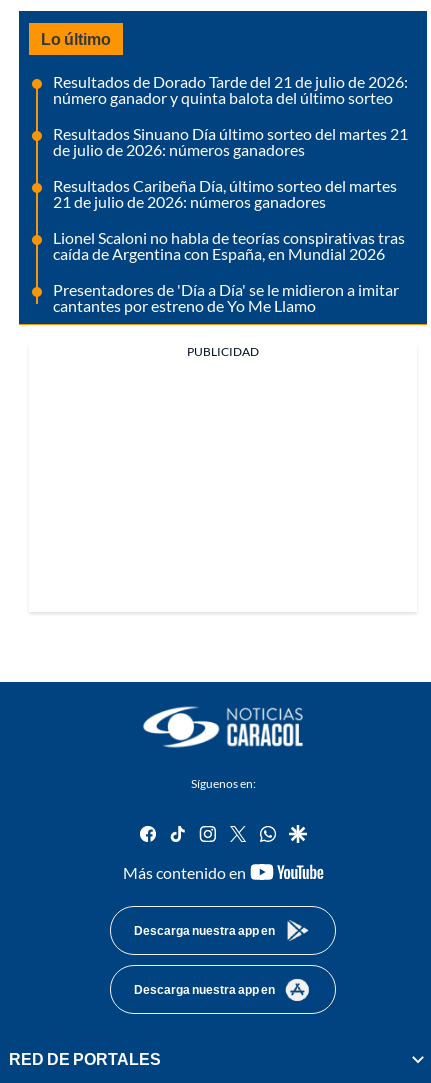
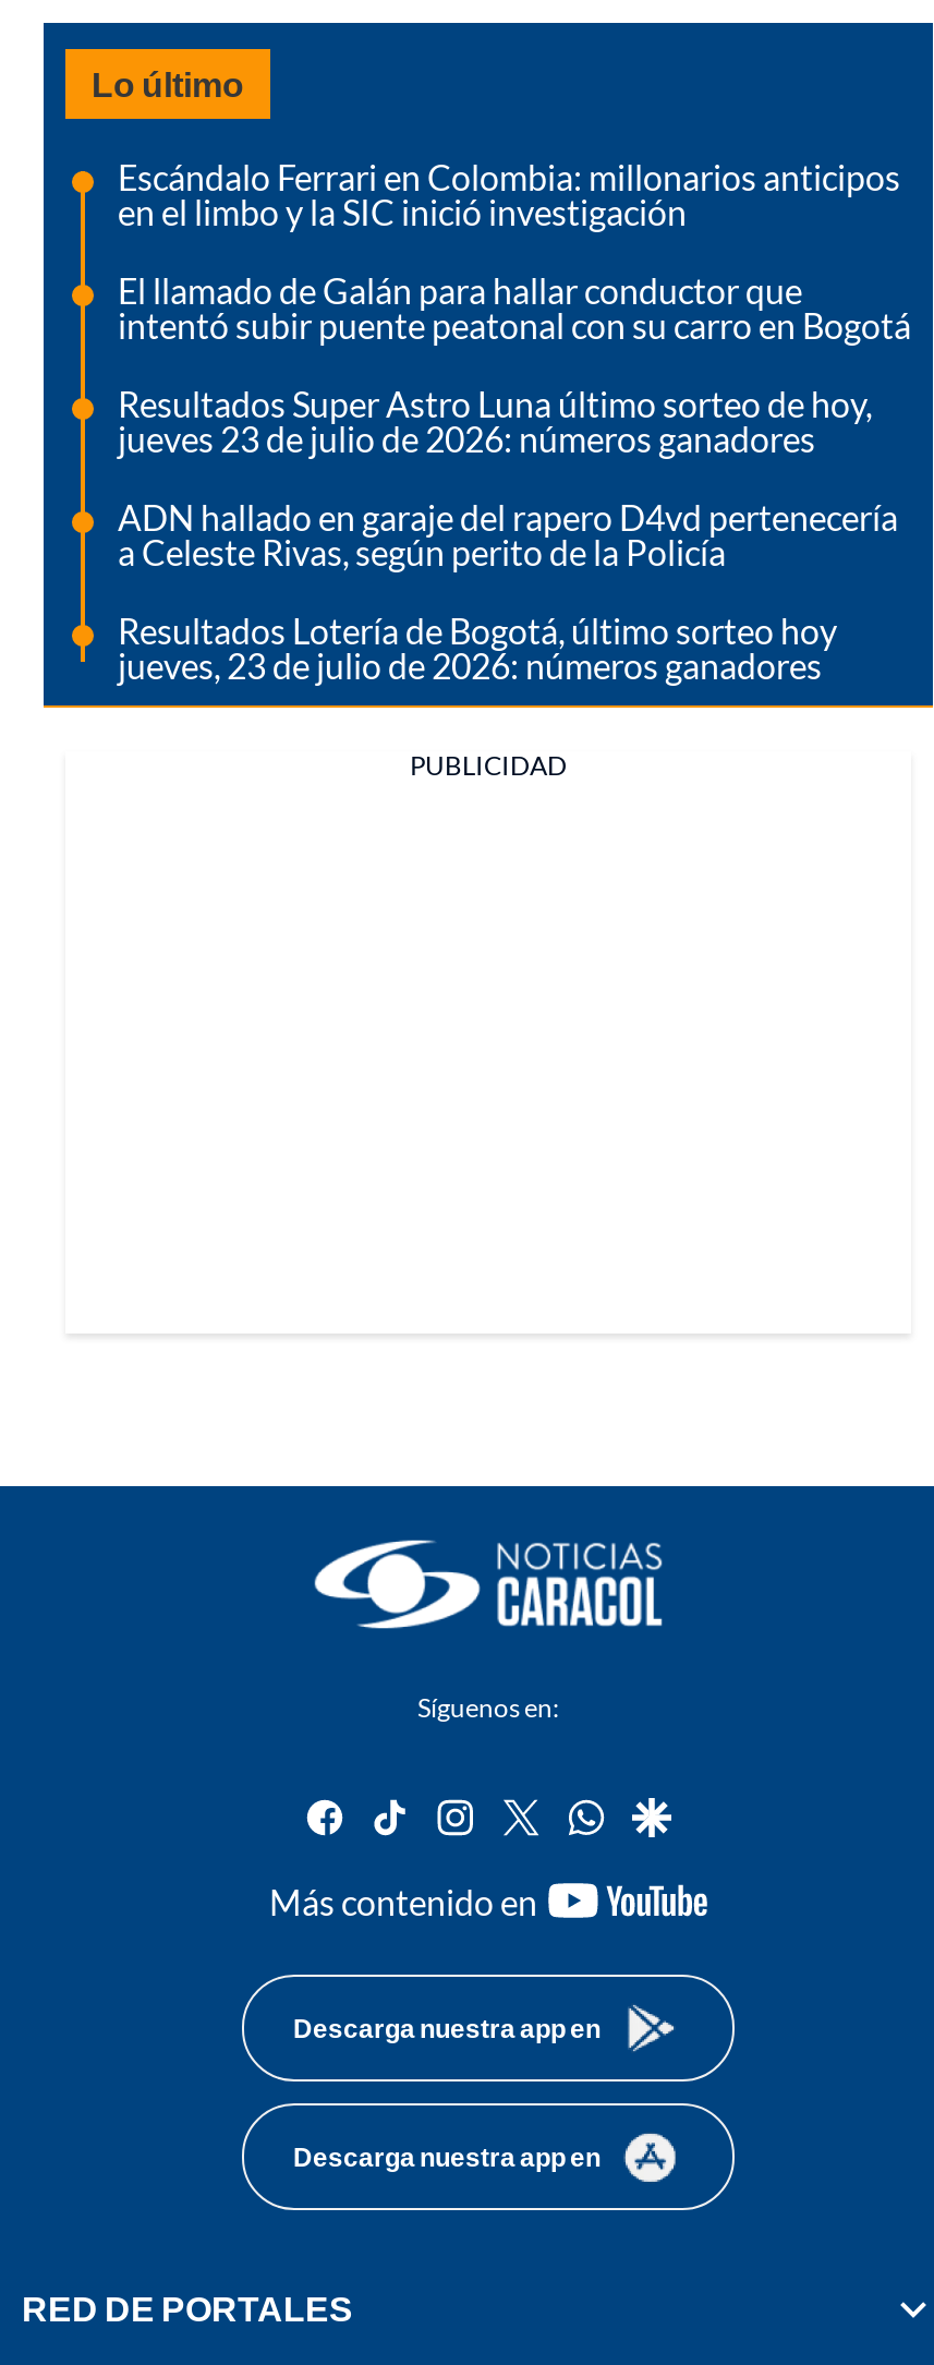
- Resultados de Dorado Tarde del 21 de julio de 2026:
- número ganador y quinta balota del último sorteo
+ Escándalo Ferrari en Colombia: millonarios anticipos
+ en el limbo y la SIC inició investigación

- Resultados Sinuano Día último sorteo del martes 21
- de julio de 2026: números ganadores
+ El llamado de Galán para hallar conductor que
+ intentó subir puente peatonal con su carro en Bogotá

- Resultados Caribeña Día, último sorteo del martes
- 21 de julio de 2026: números ganadores
+ Resultados Super Astro Luna último sorteo de hoy,
+ jueves 23 de julio de 2026: números ganadores

- Lionel Scaloni no habla de teorías conspirativas tras
- caída de Argentina con España, en Mundial 2026
+ ADN hallado en garaje del rapero D4vd pertenecería
+ a Celeste Rivas, según perito de la Policía

- Presentadores de 'Día a Día' se le midieron a imitar
- cantantes por estreno de Yo Me Llamo
+ Resultados Lotería de Bogotá, último sorteo hoy
+ jueves, 23 de julio de 2026: números ganadores
